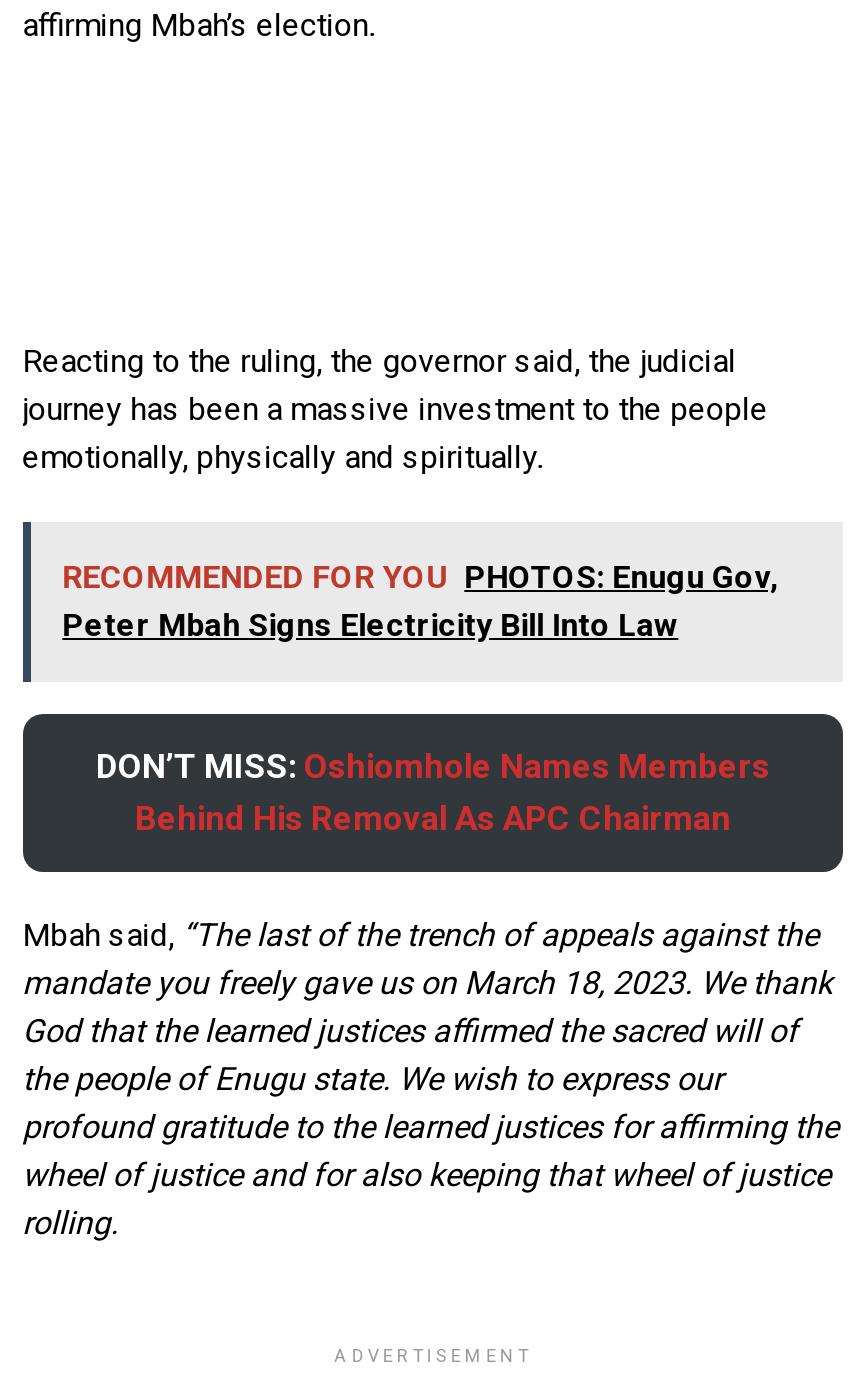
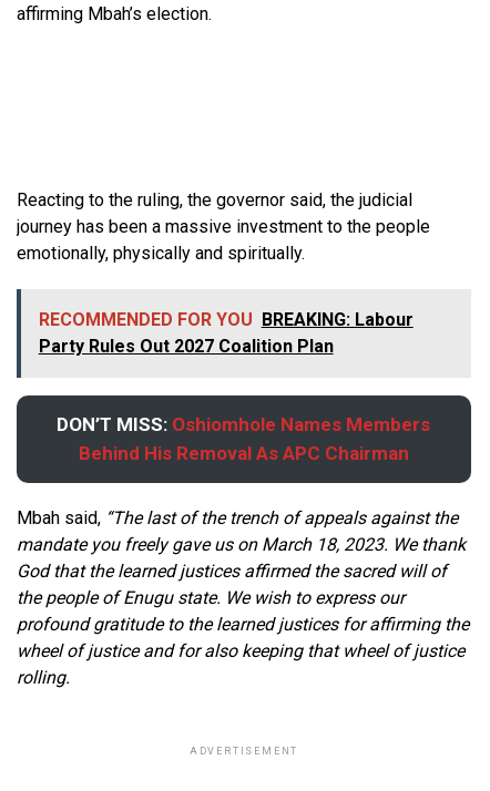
- RECOMMENDED FOR YOU PHOTOS: Enugu Gov,
- Peter Mbah Signs Electricity Bill Into Law
+ RECOMMENDED FOR YOU BREAKING: Labour
+ Party Rules Out 2027 Coalition Plan
